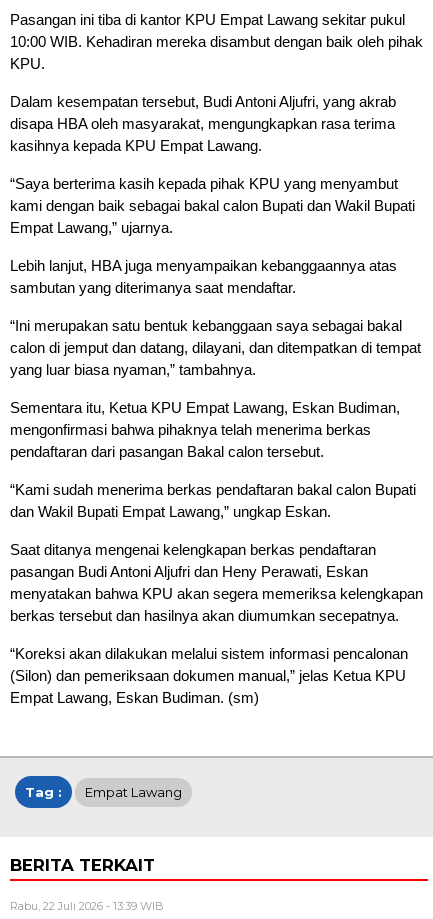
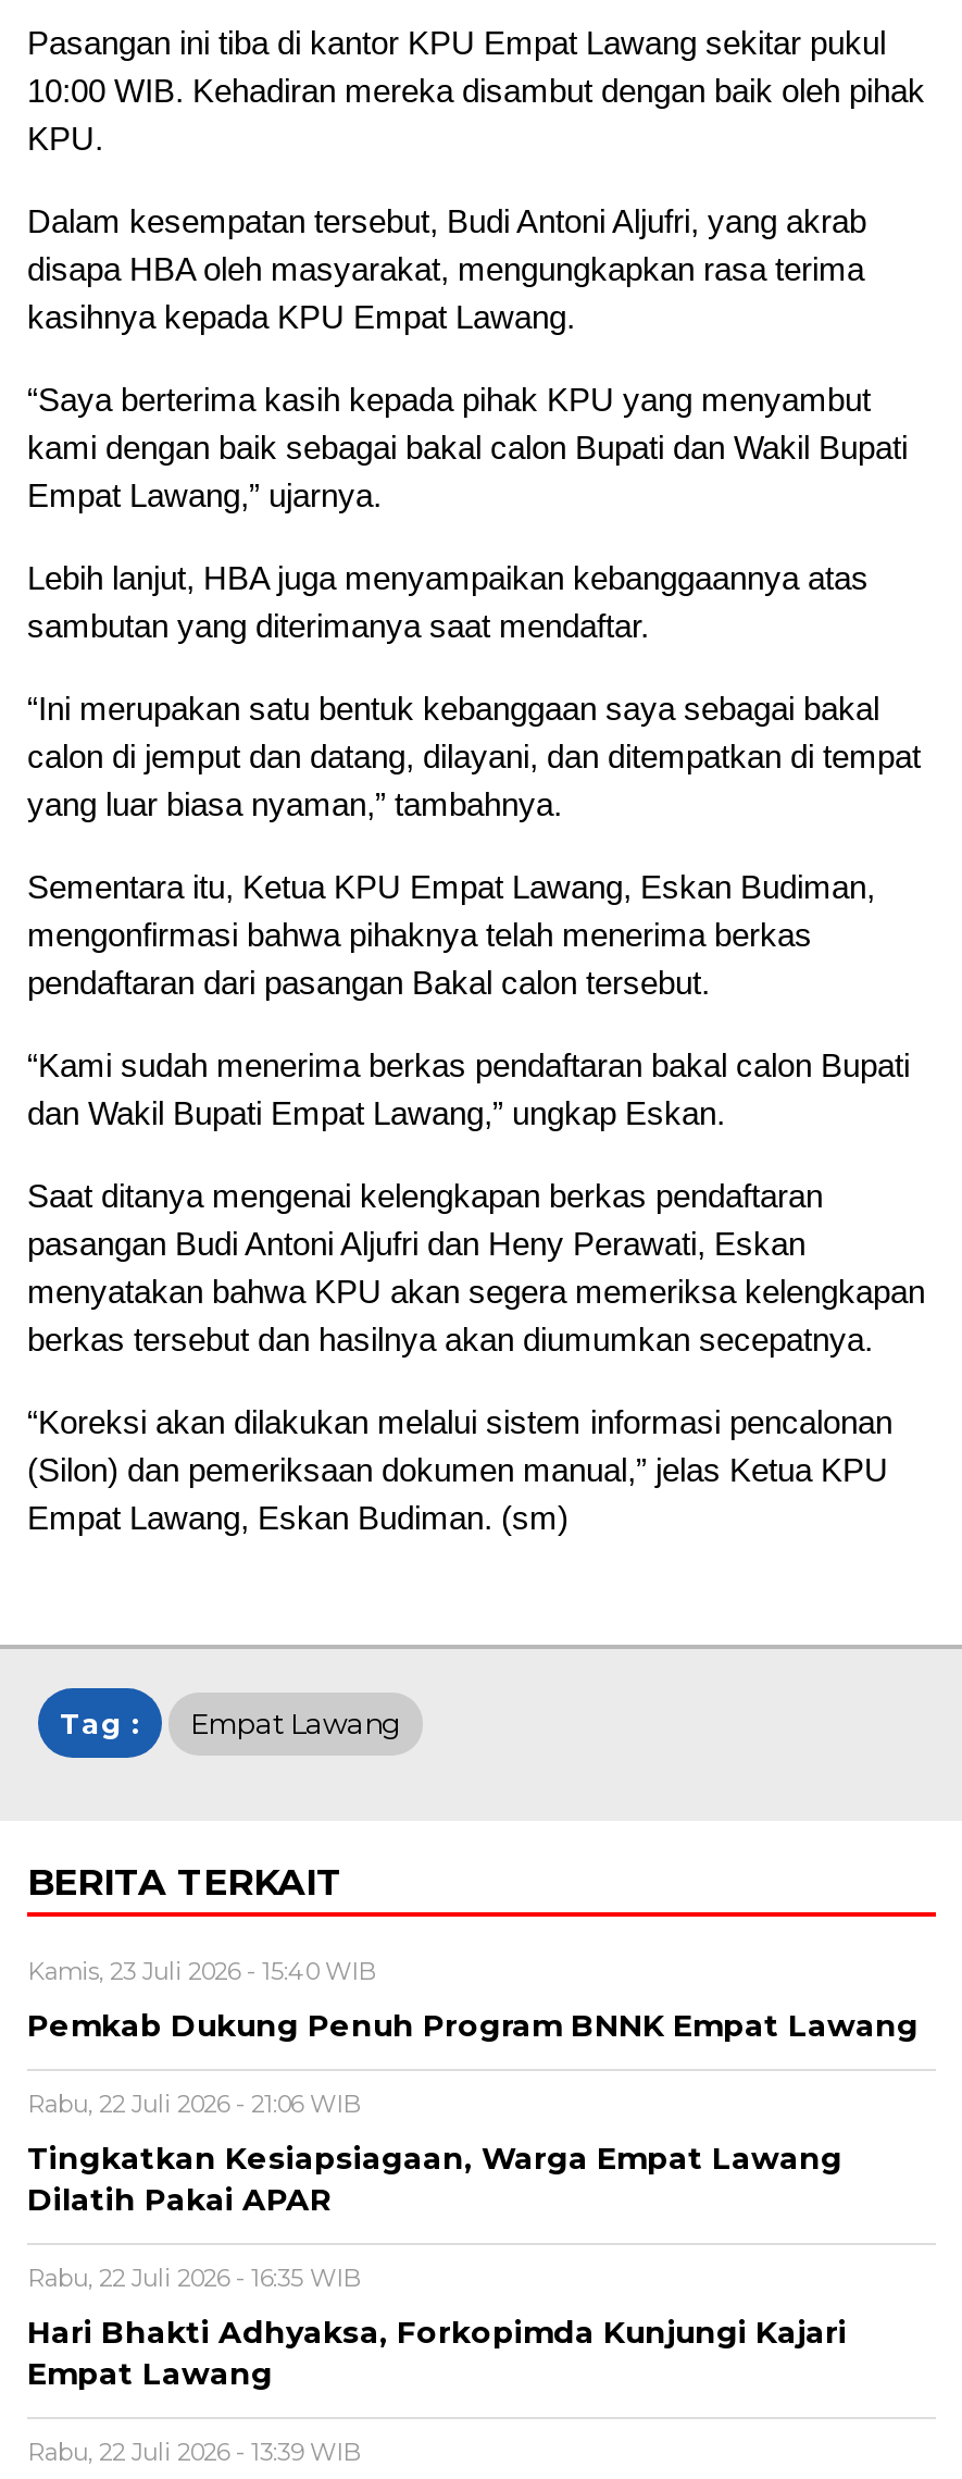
+ Kamis, 23 Juli 2026 - 15:40 WIB
+ Pemkab Dukung Penuh Program BNNK Empat Lawang
+ Rabu, 22 Juli 2026 - 21:06 WIB
+ Tingkatkan Kesiapsiagaan, Warga Empat Lawang
+ Dilatih Pakai APAR
+ Rabu, 22 Juli 2026 - 16:35 WIB
+ Hari Bhakti Adhyaksa, Forkopimda Kunjungi Kajari
+ Empat Lawang
